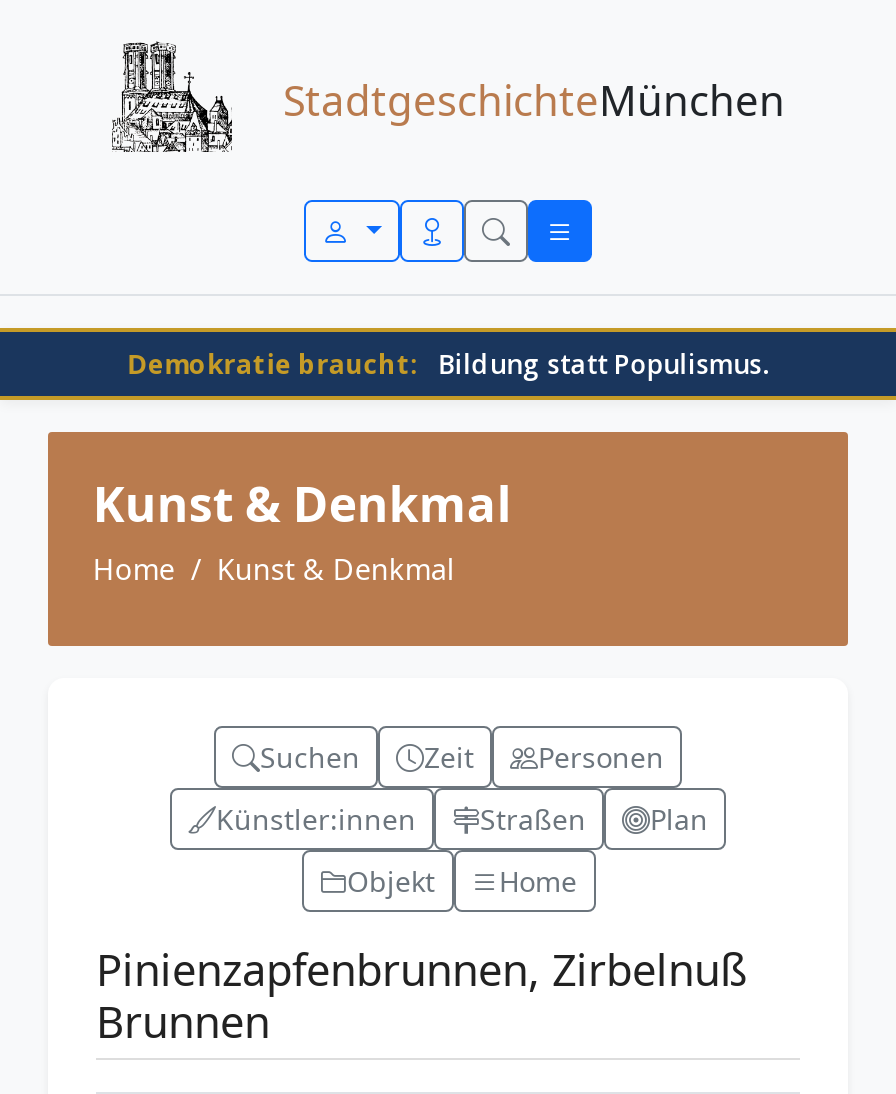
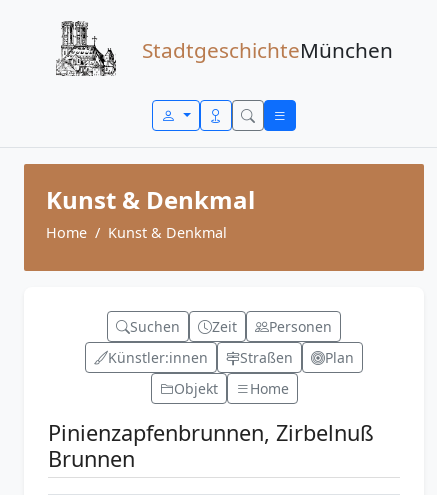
- Demokratie braucht: Bildung statt Populismus.
